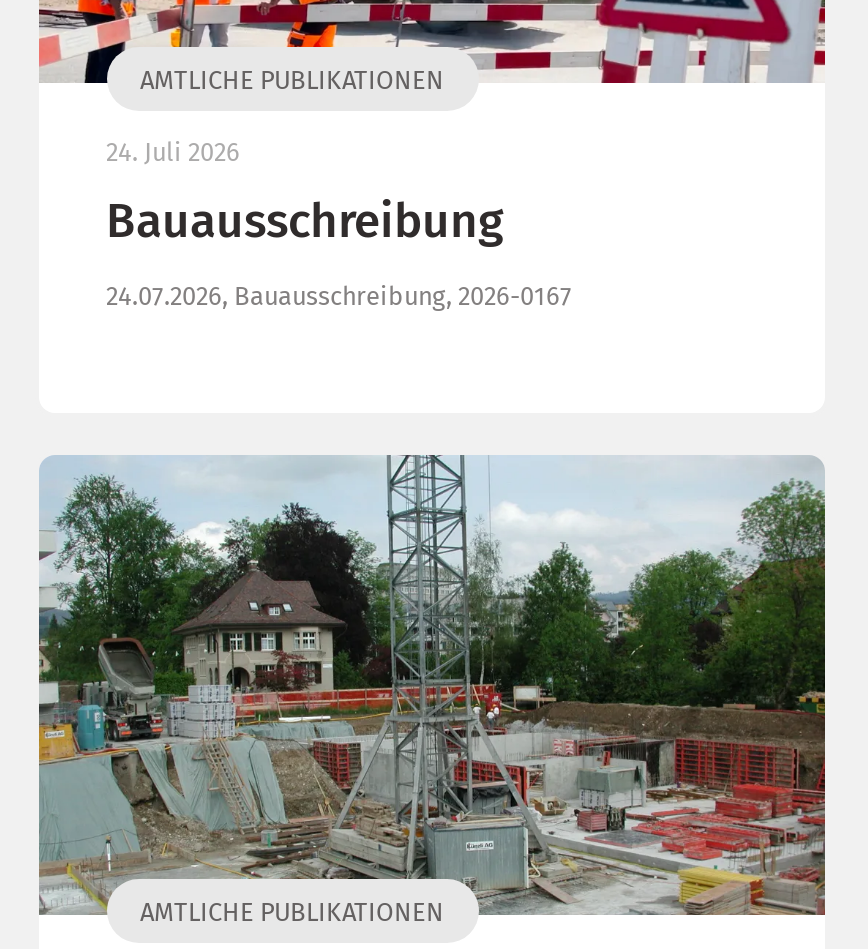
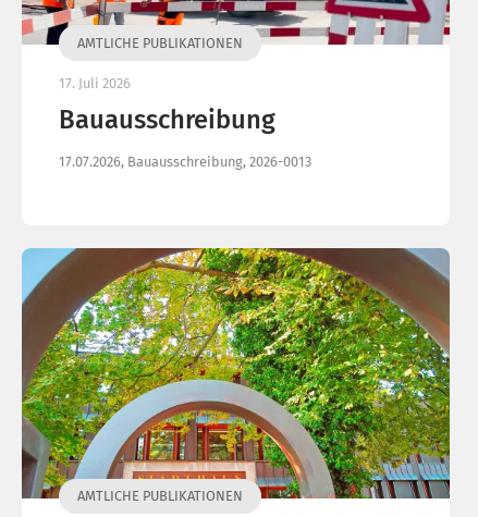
- 24. Juli 2026
+ 17. Juli 2026

- 24.07.2026, Bauausschreibung, 2026-0167
+ 17.07.2026, Bauausschreibung, 2026-0013

- [image]
+ [image]
